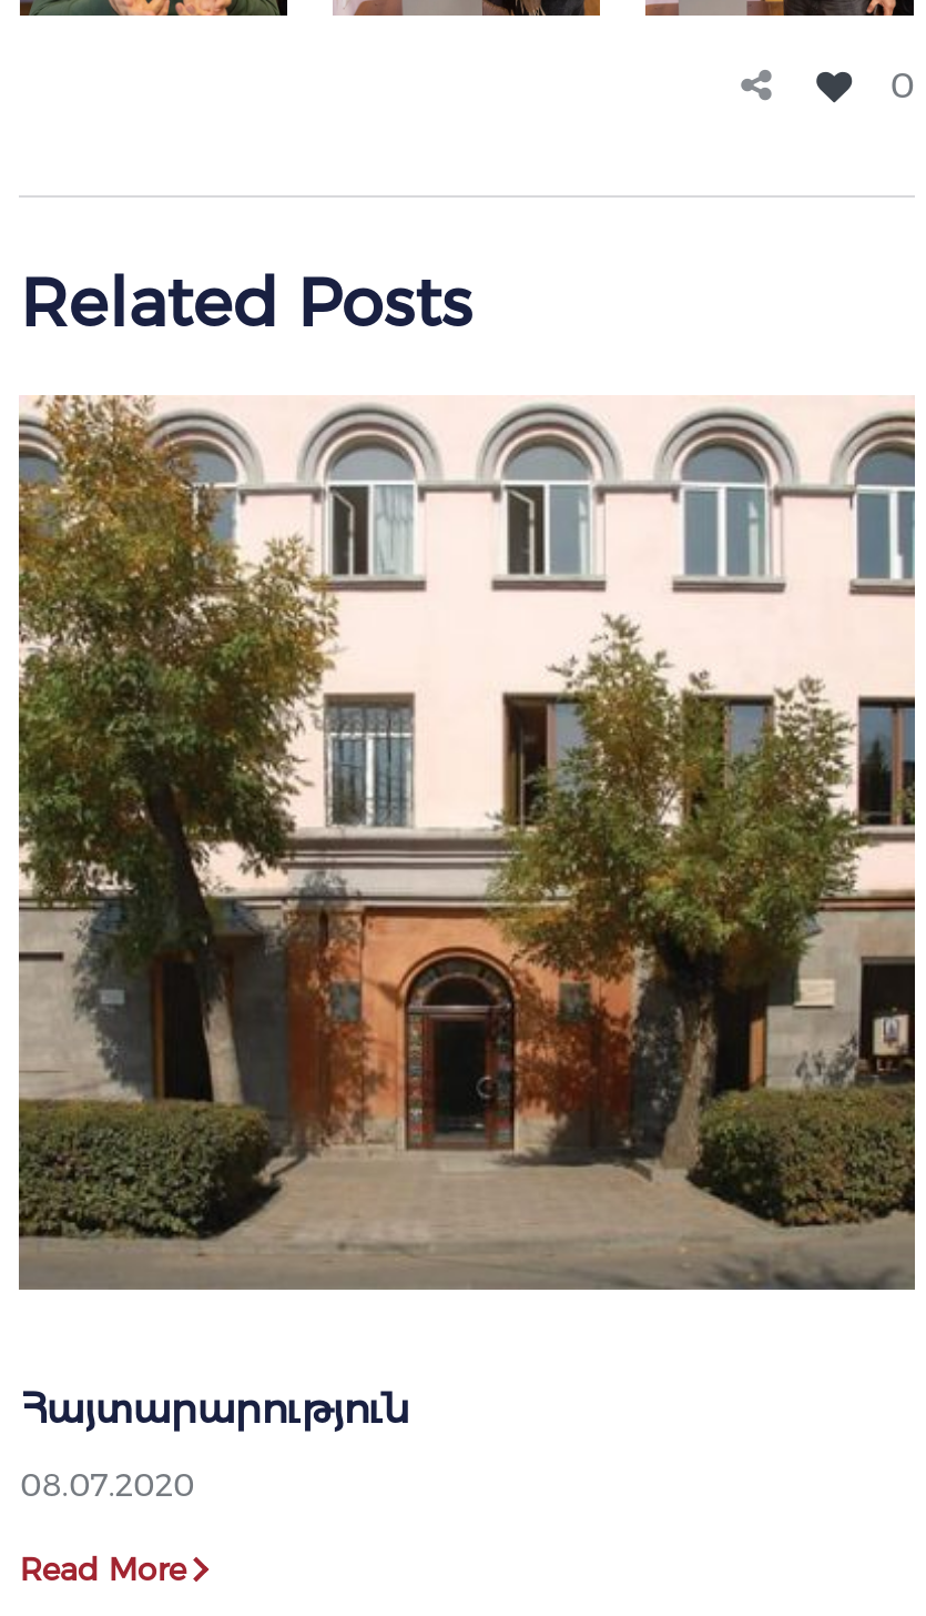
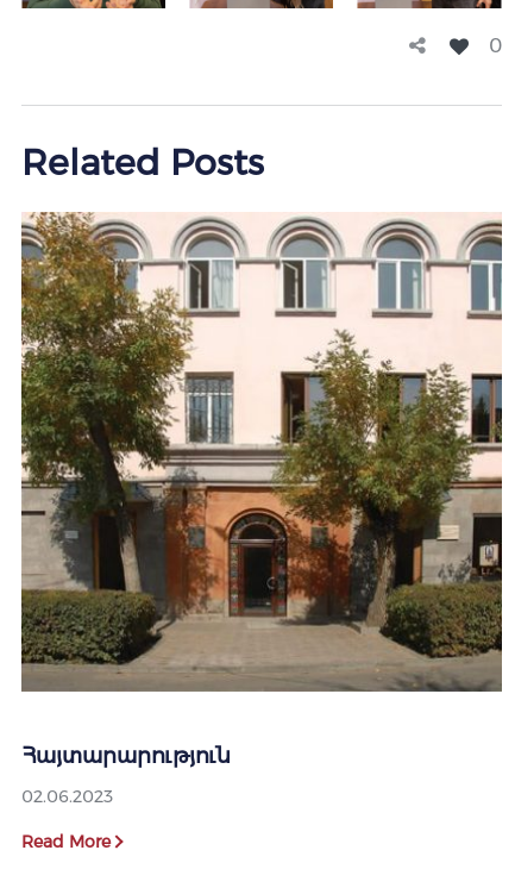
- 08.07.2020
+ 02.06.2023
